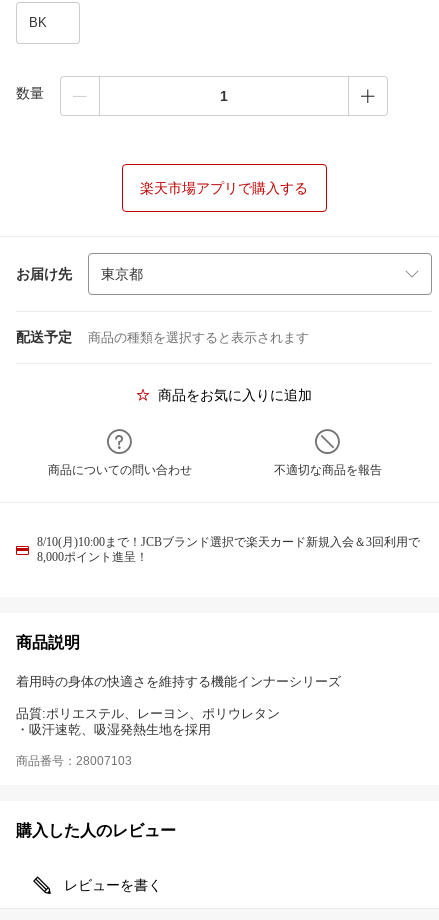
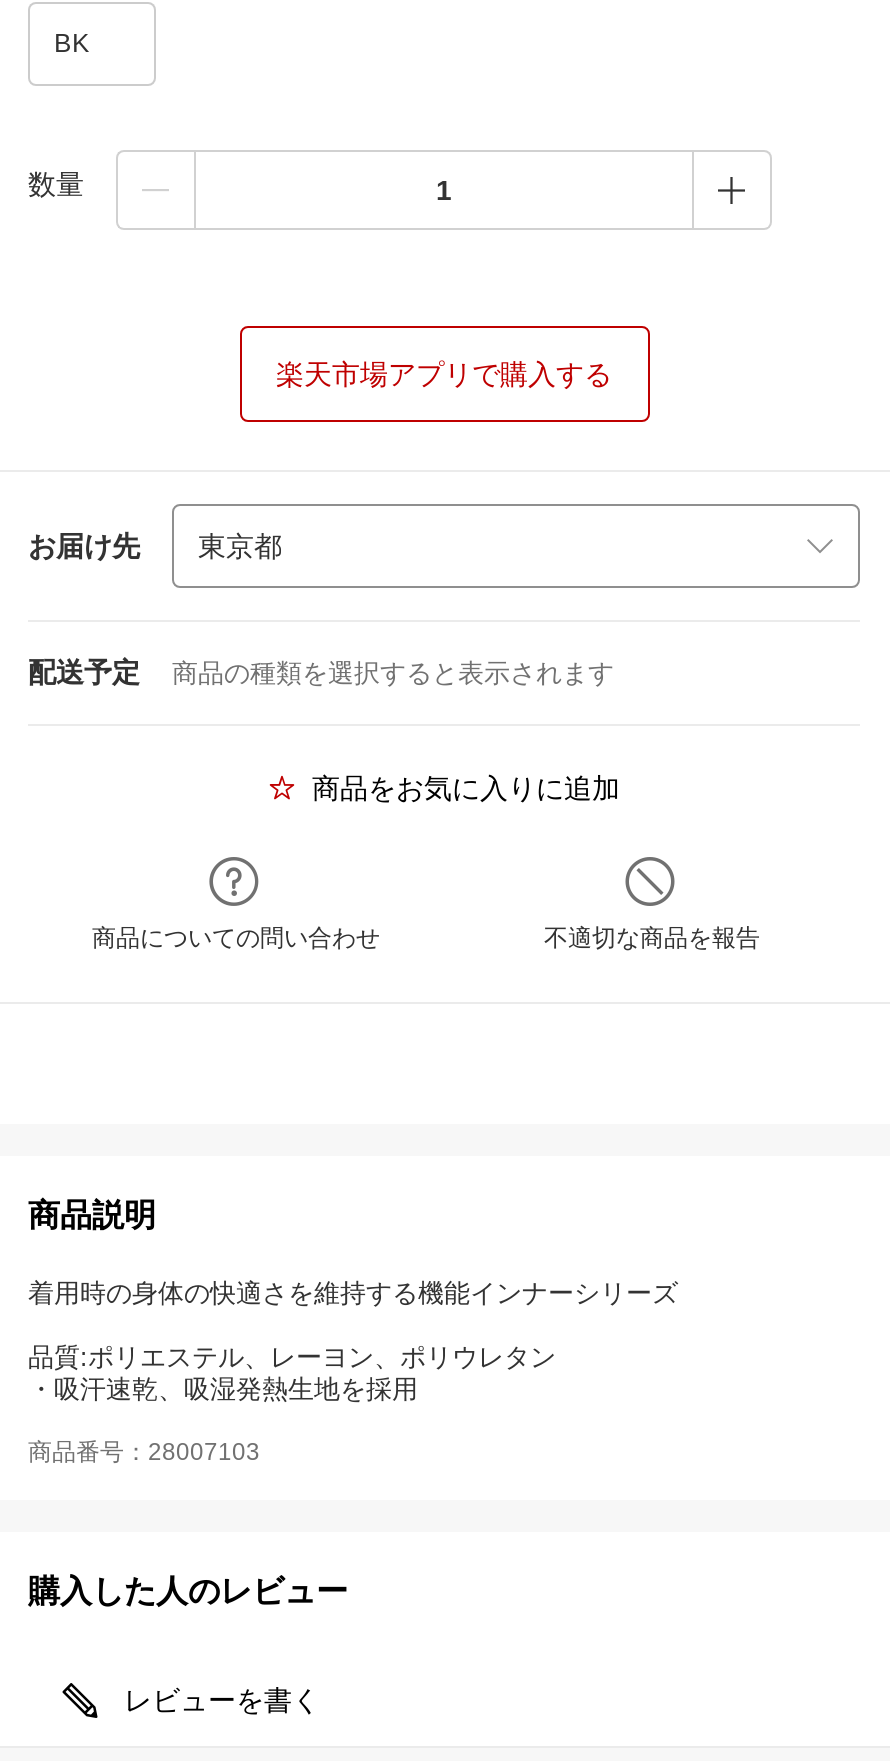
- 8/10(月)10:00まで！JCBブランド選択で楽天カード新規入会＆3回利用で
- 8,000ポイント進呈！
